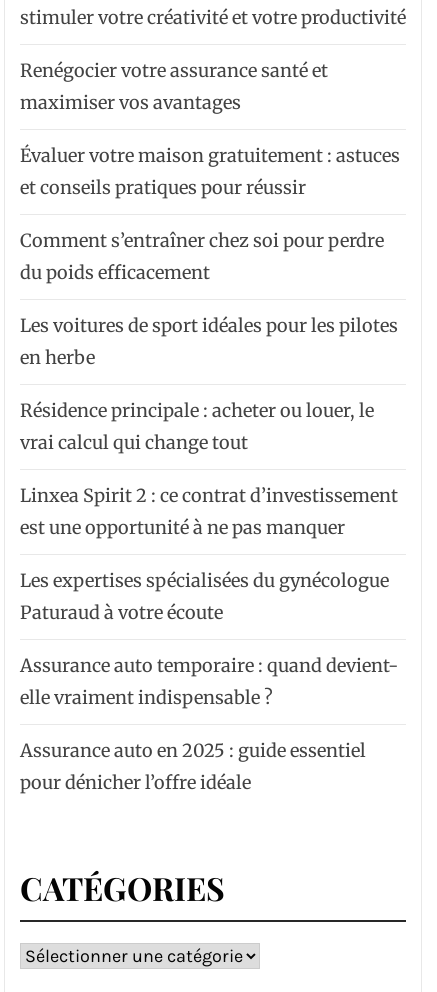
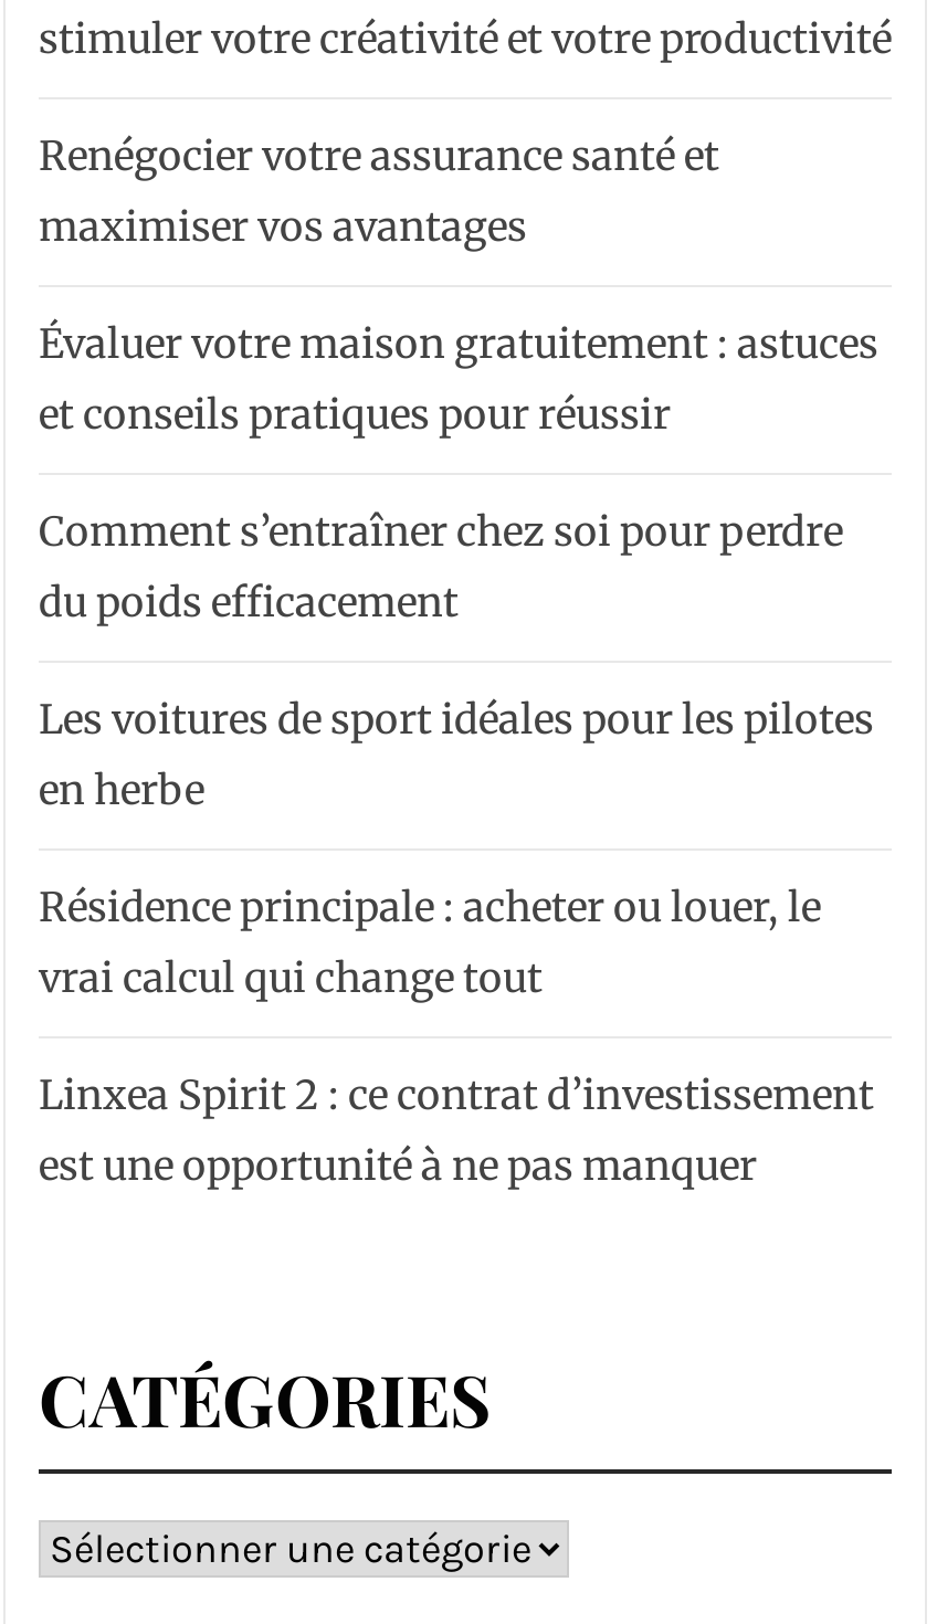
- Les expertises spécialisées du gynécologue
- Paturaud à votre écoute
- Assurance auto temporaire : quand devient-
- elle vraiment indispensable ?
- Assurance auto en 2025 : guide essentiel
- pour dénicher l’offre idéale
